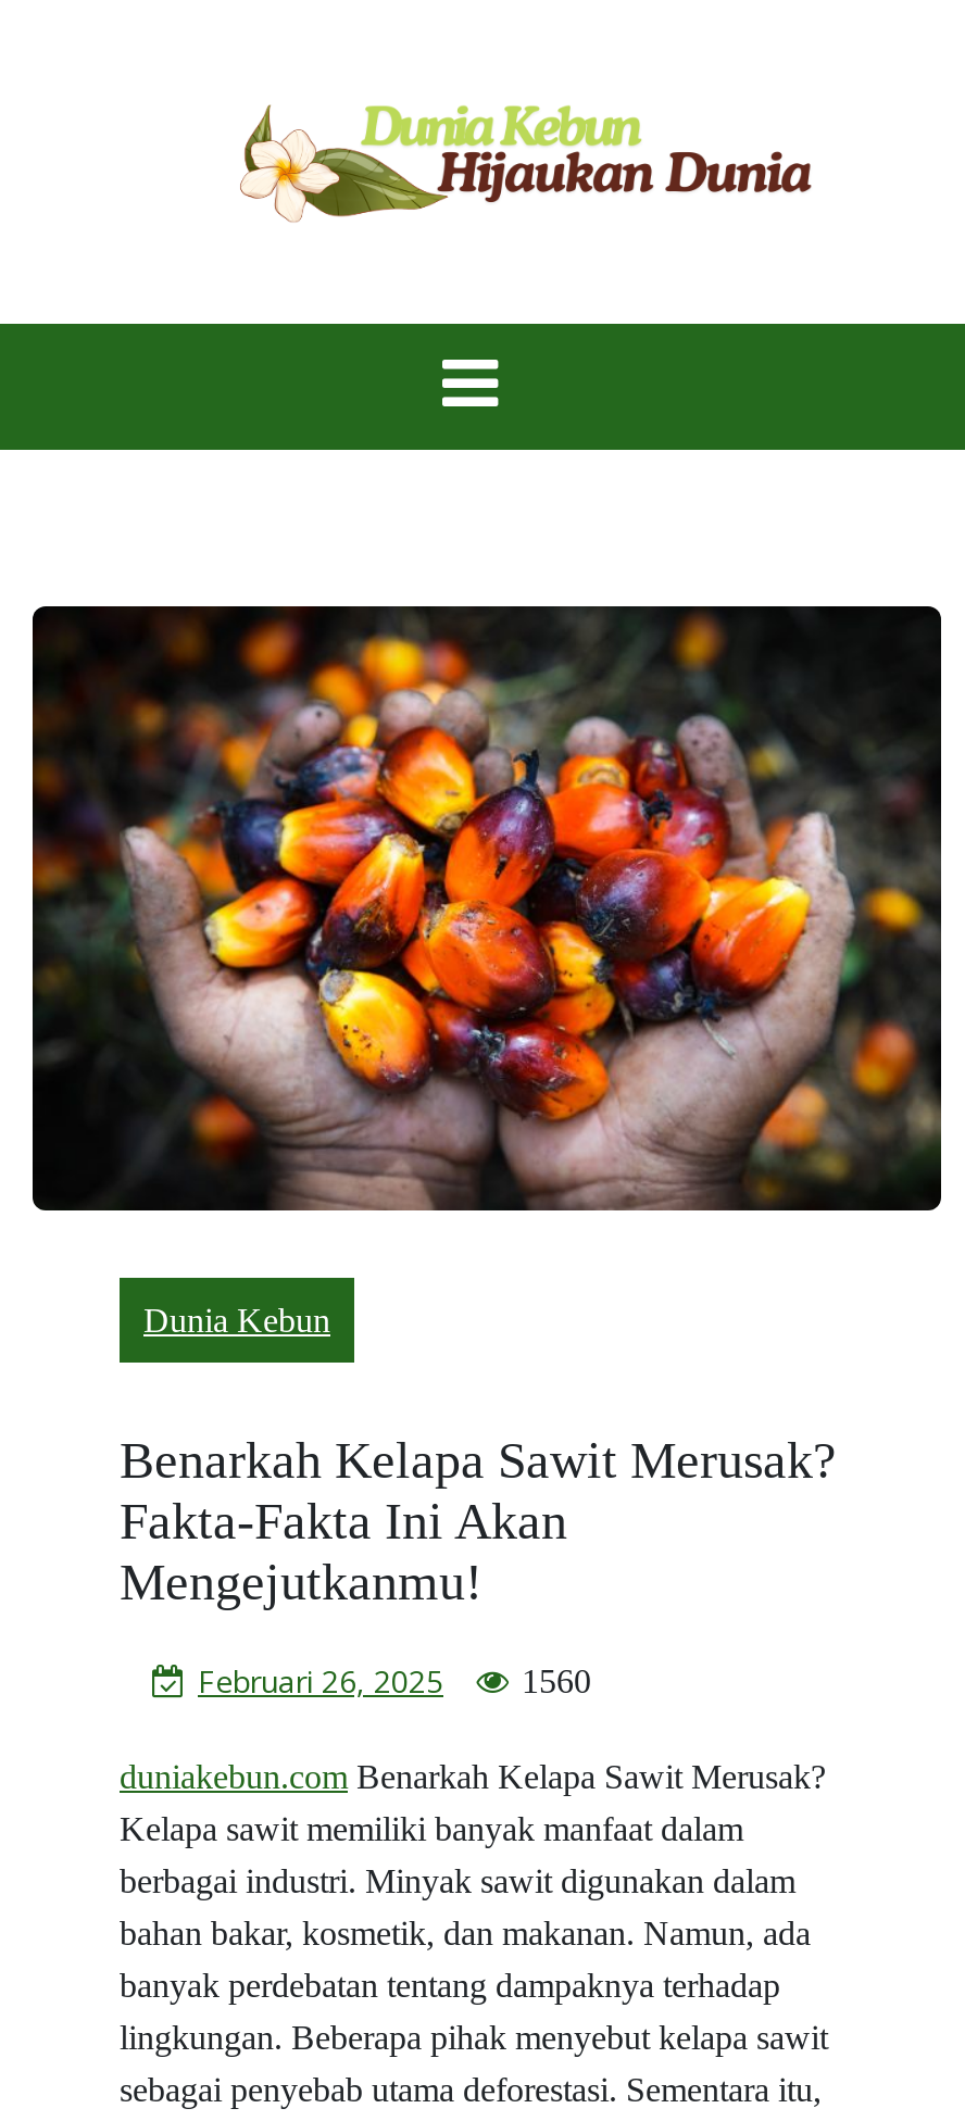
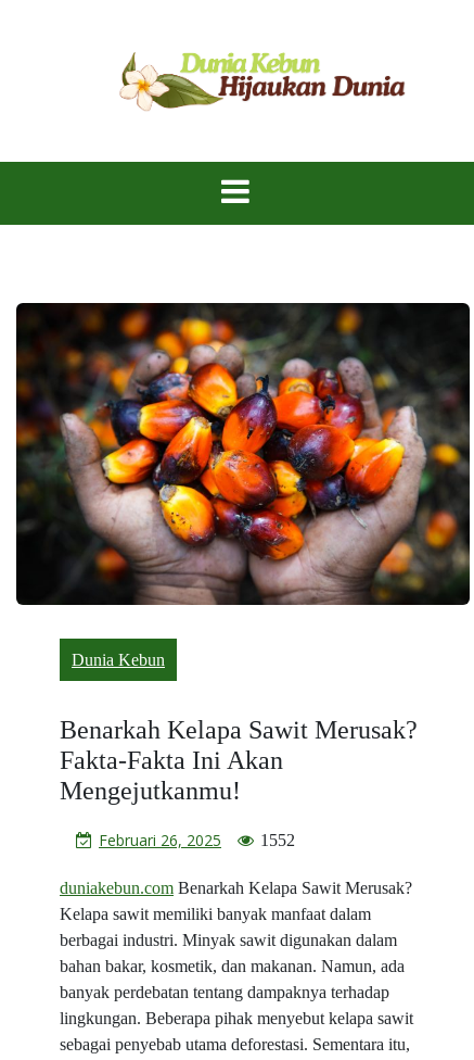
- Februari 26, 2025 1560
+ Februari 26, 2025 1552
